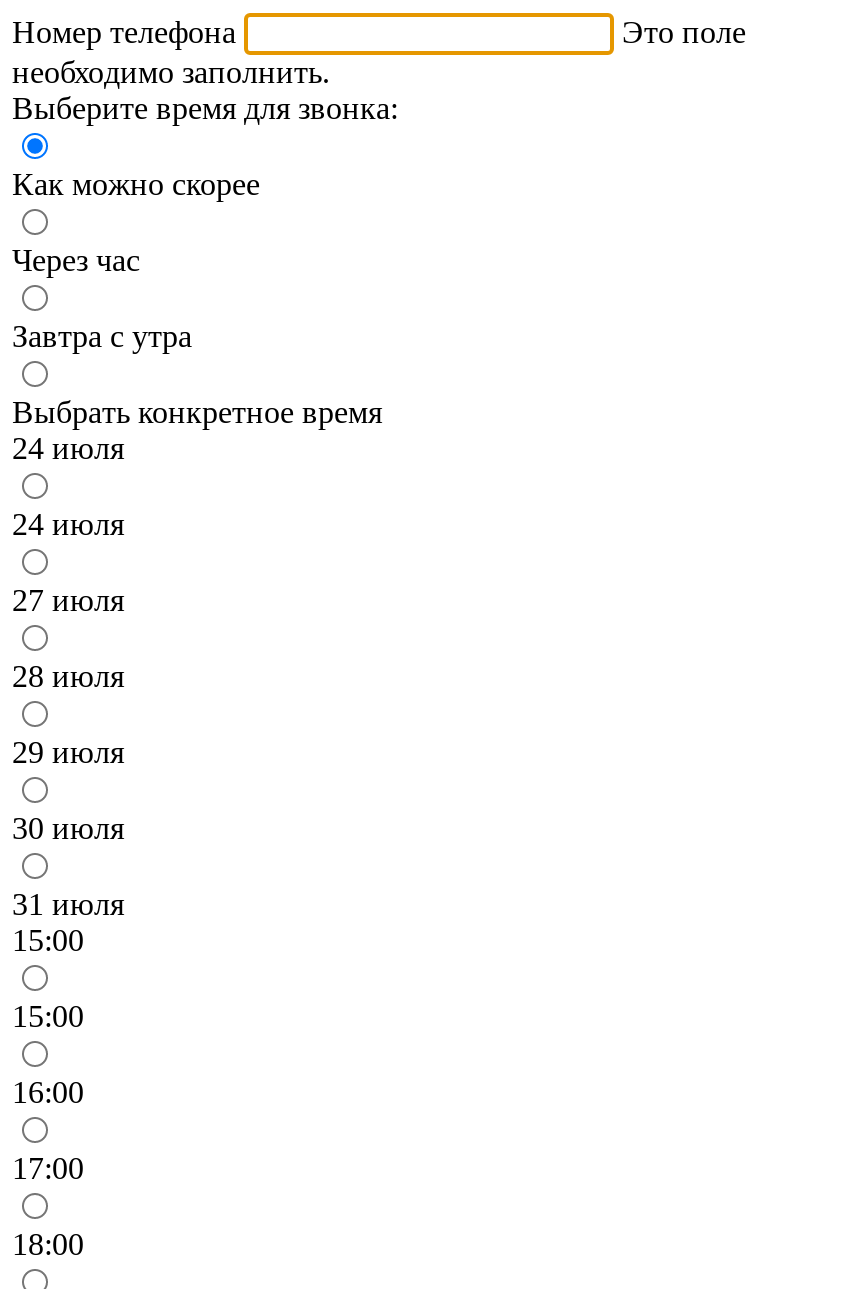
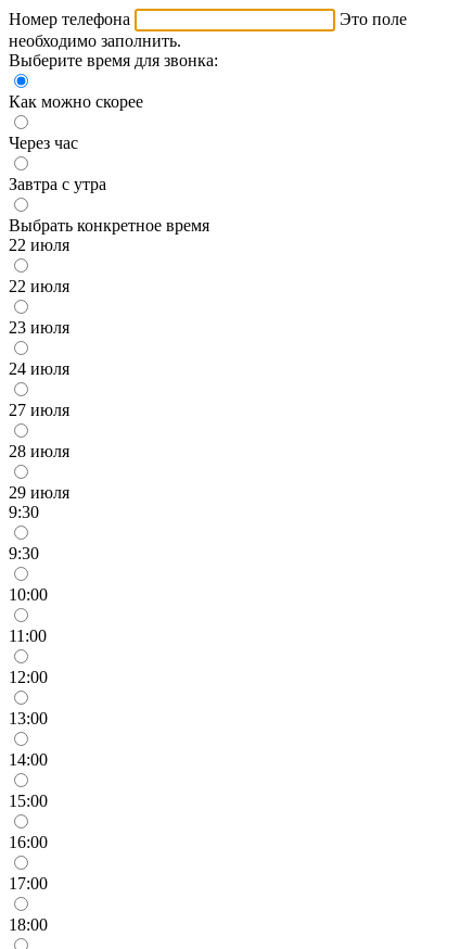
- 24 июля
+ 22 июля
+ 22 июля
+ 23 июля

- 30 июля
- 31 июля
- 15:00
+ 9:30
+ 9:30
+ 10:00
+ 11:00
+ 12:00
+ 13:00
+ 14:00
